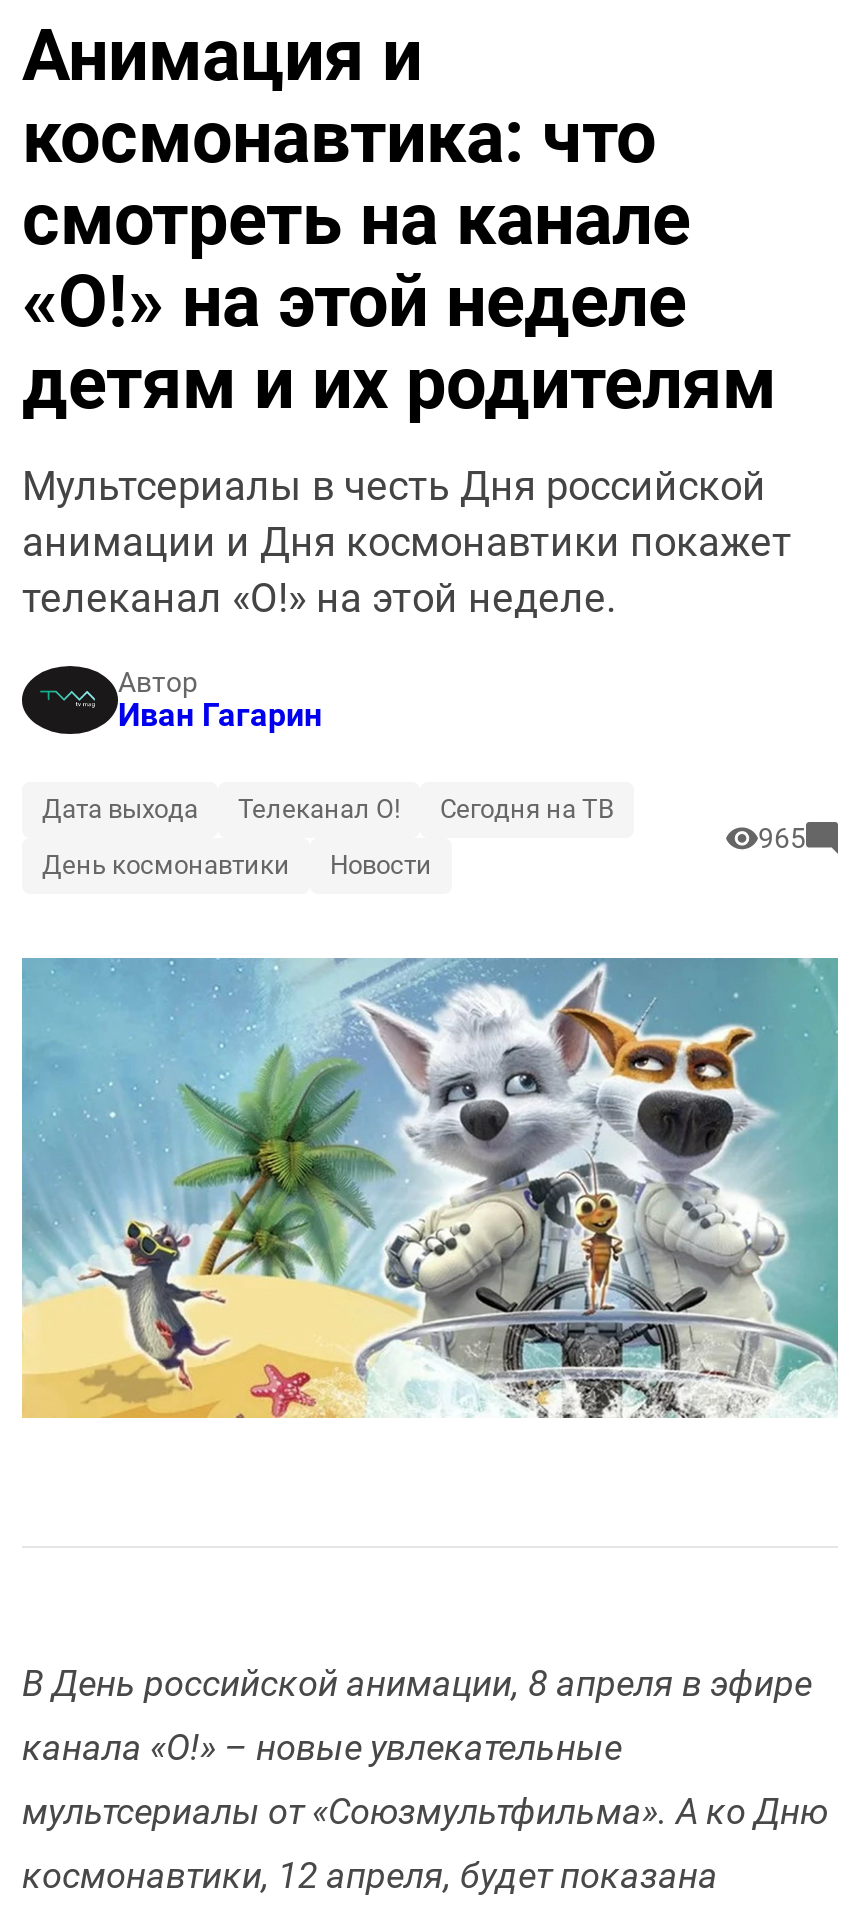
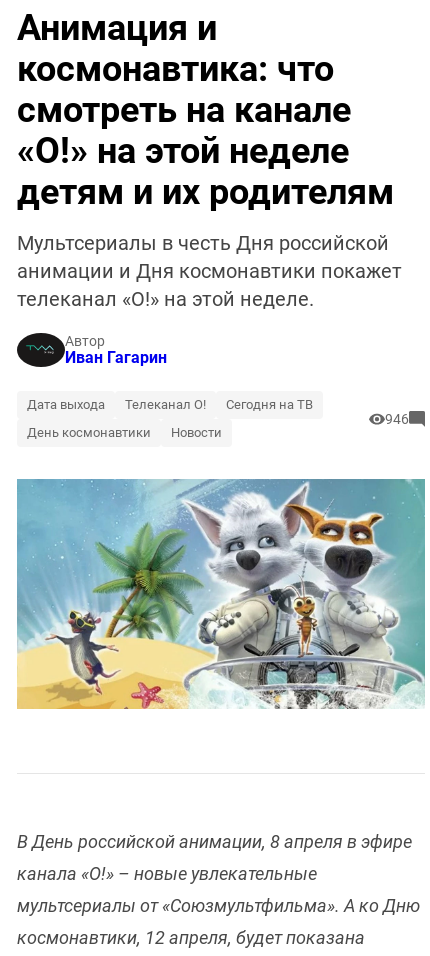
- 965
+ 946
